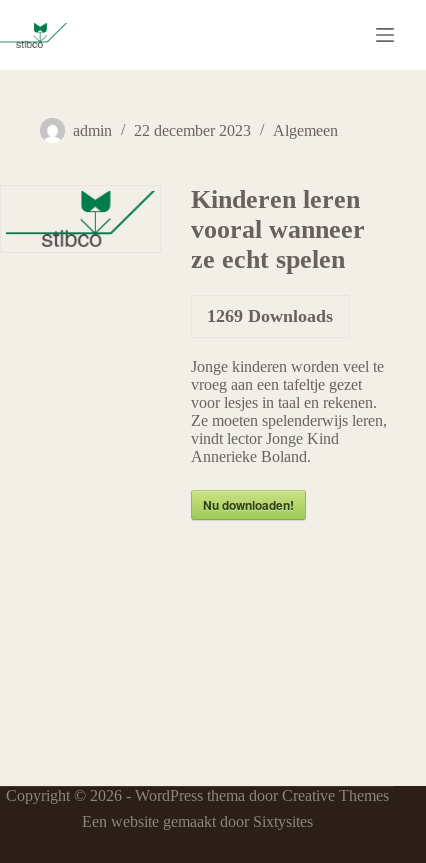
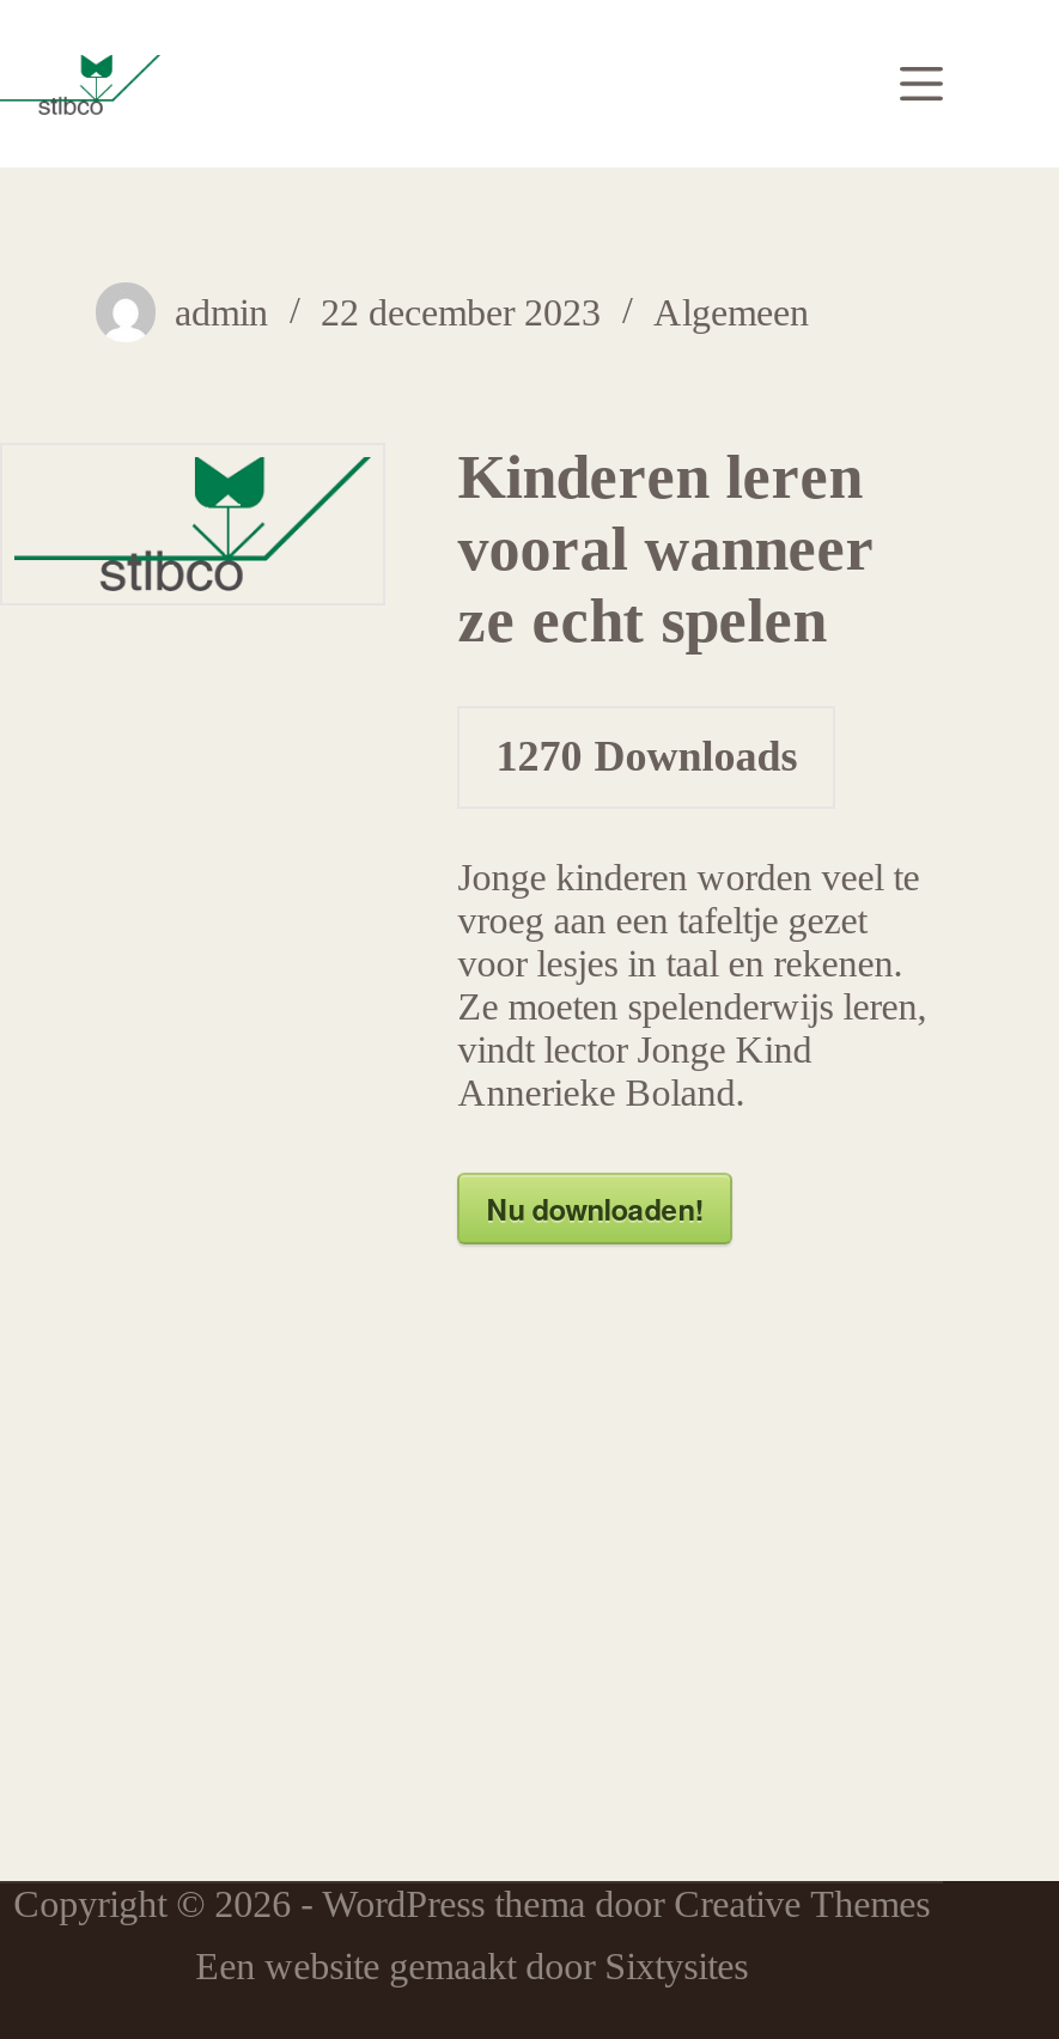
- 1269 Downloads
+ 1270 Downloads
